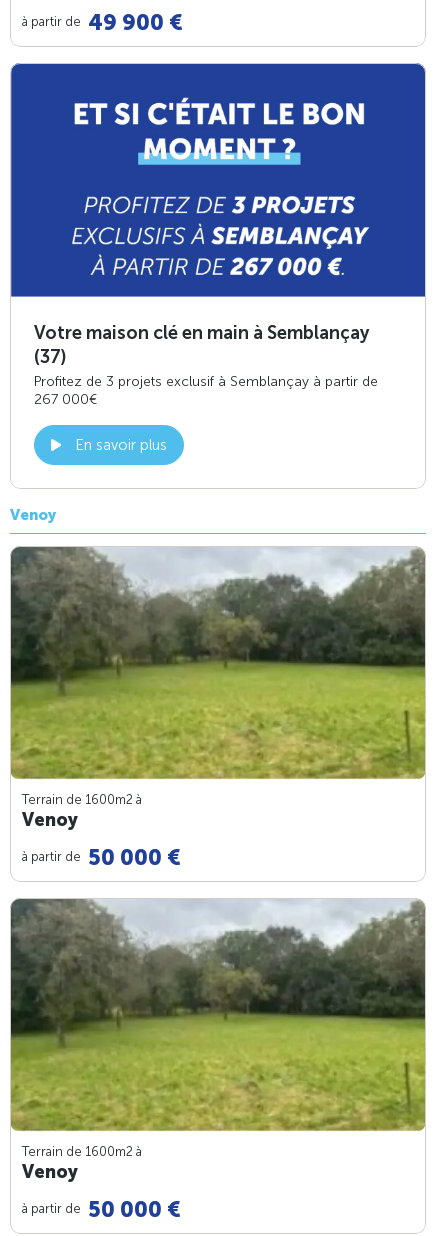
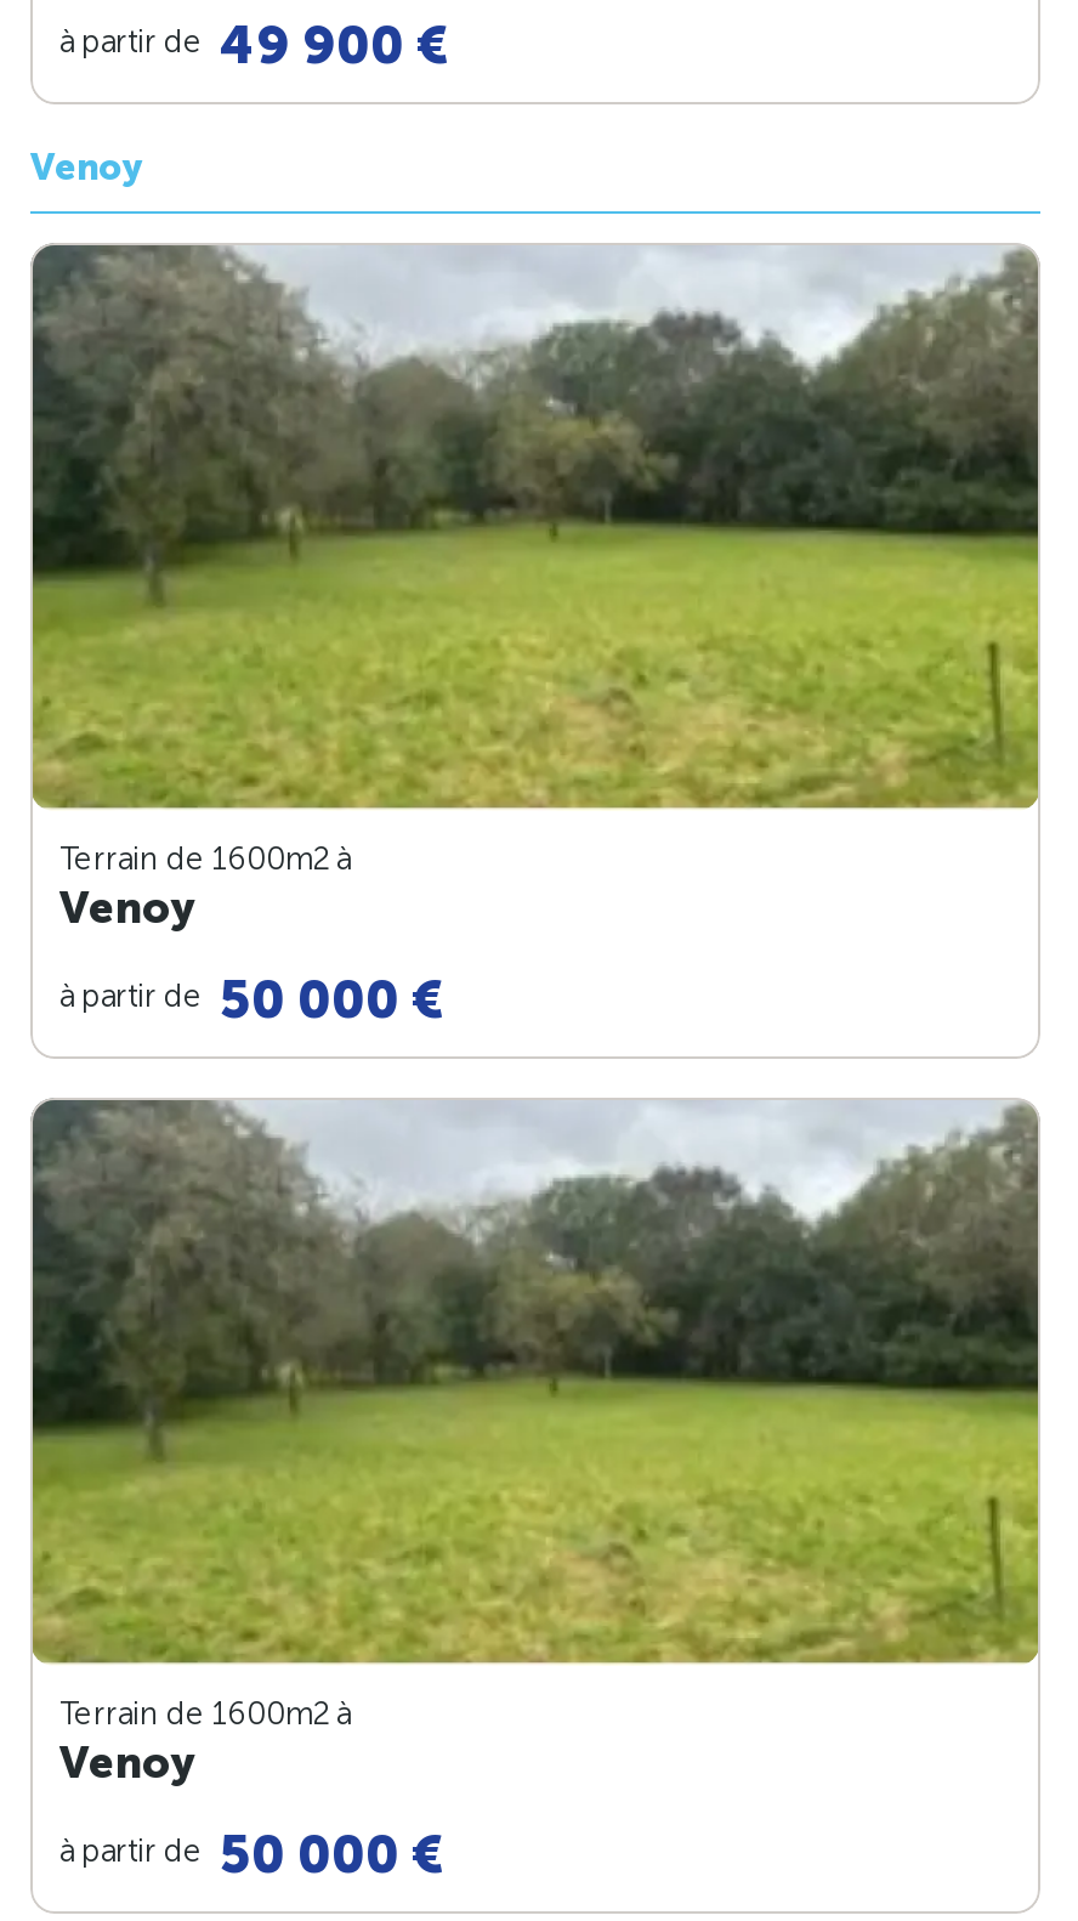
- [image]
- Votre maison clé en main à Semblançay
- (37)
- Profitez de 3 projets exclusif à Semblançay à partir de
- 267 000€
- En savoir plus
